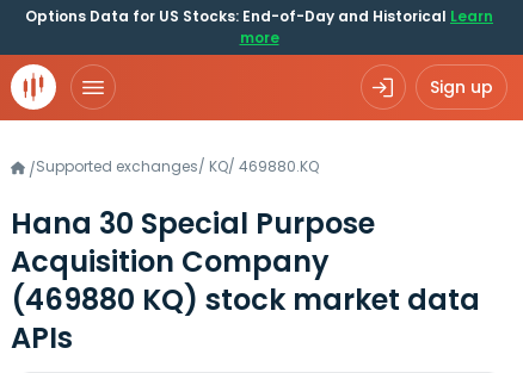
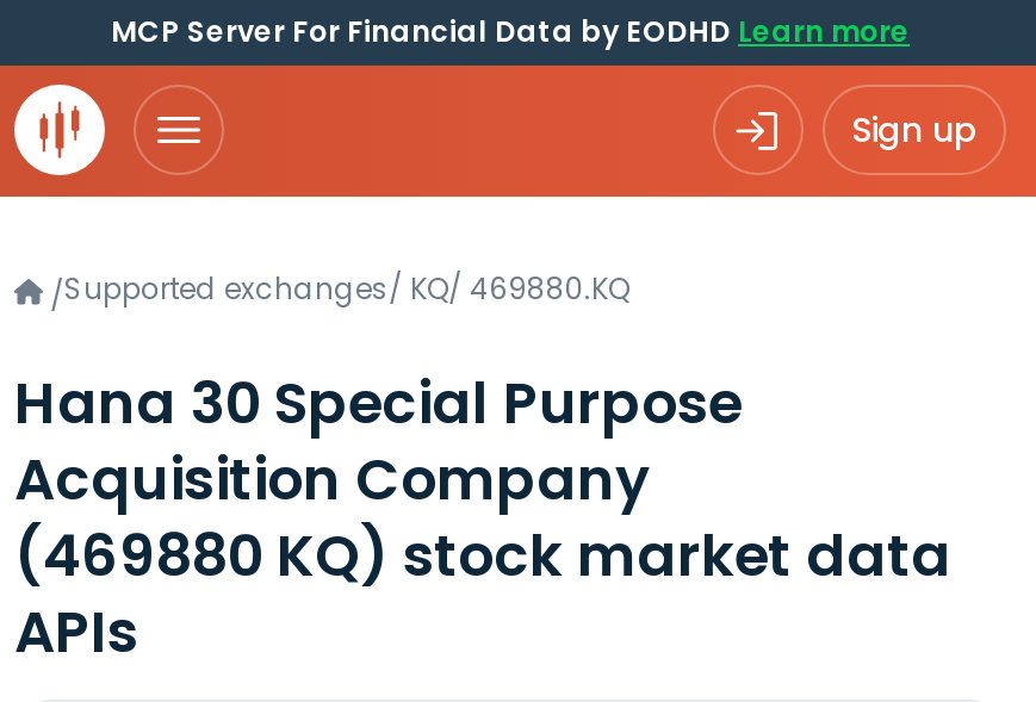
- Options Data for US Stocks: End-of-Day and Historical Learn
- more
+ MCP Server For Financial Data by EODHD Learn more
